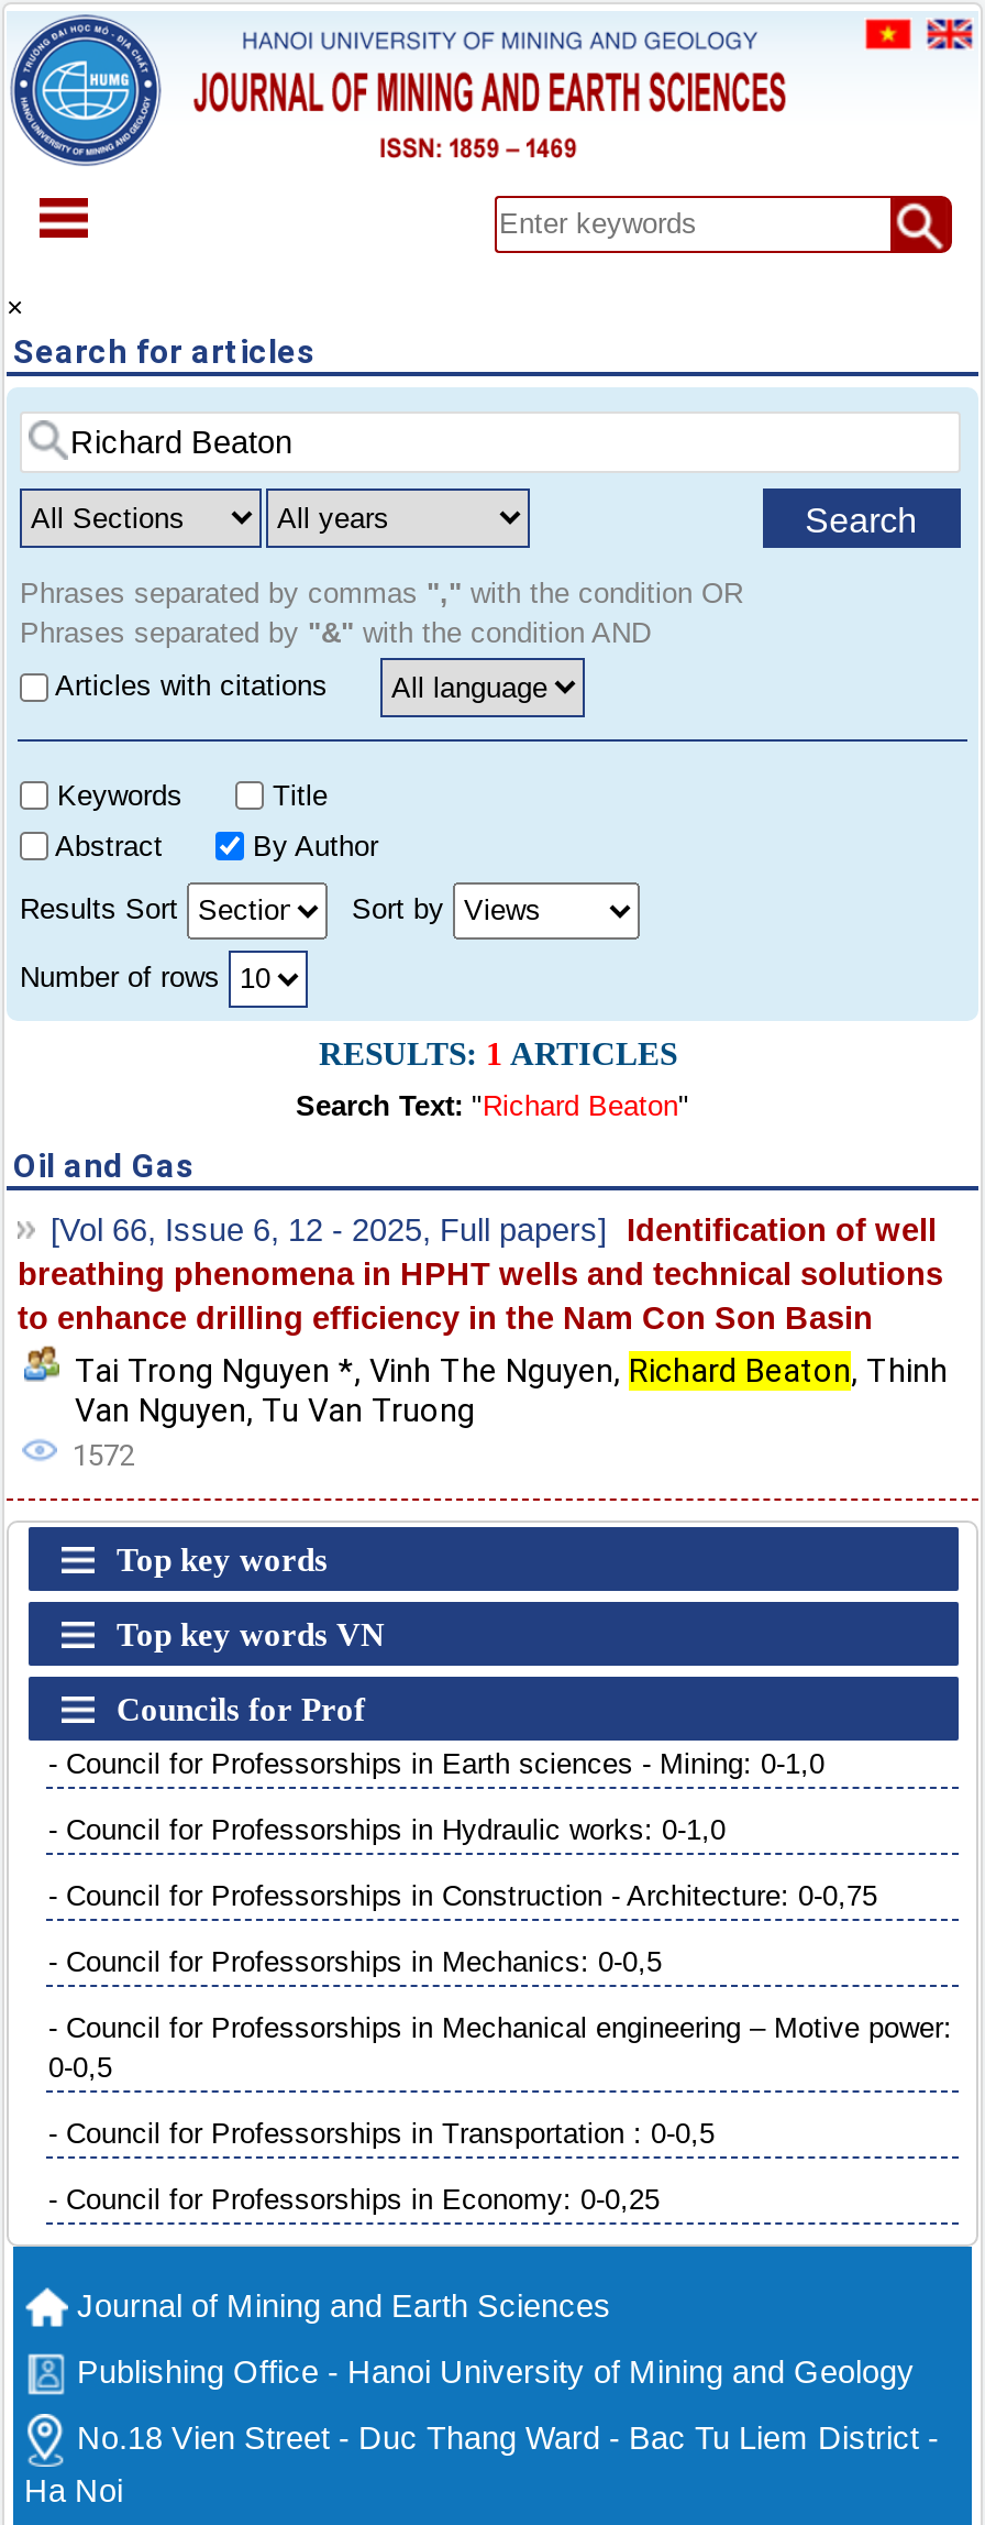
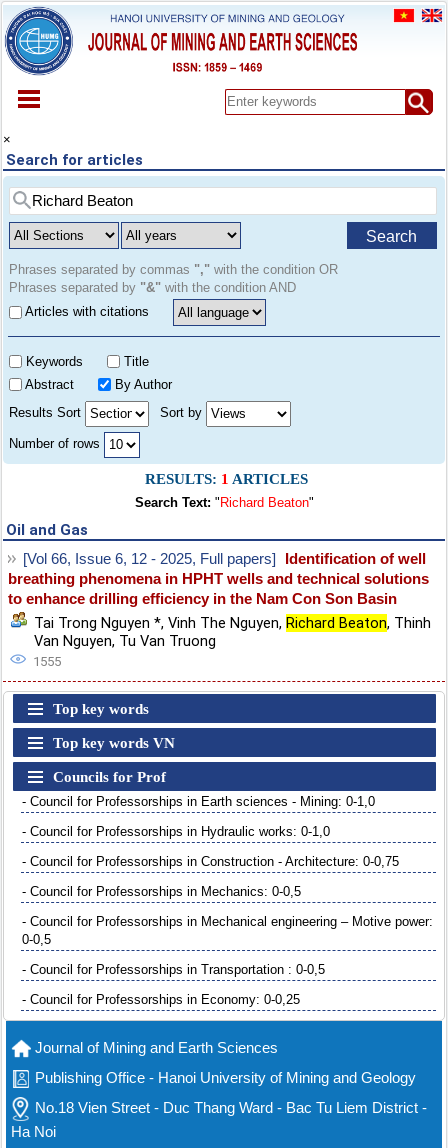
- 1572
+ 1555
